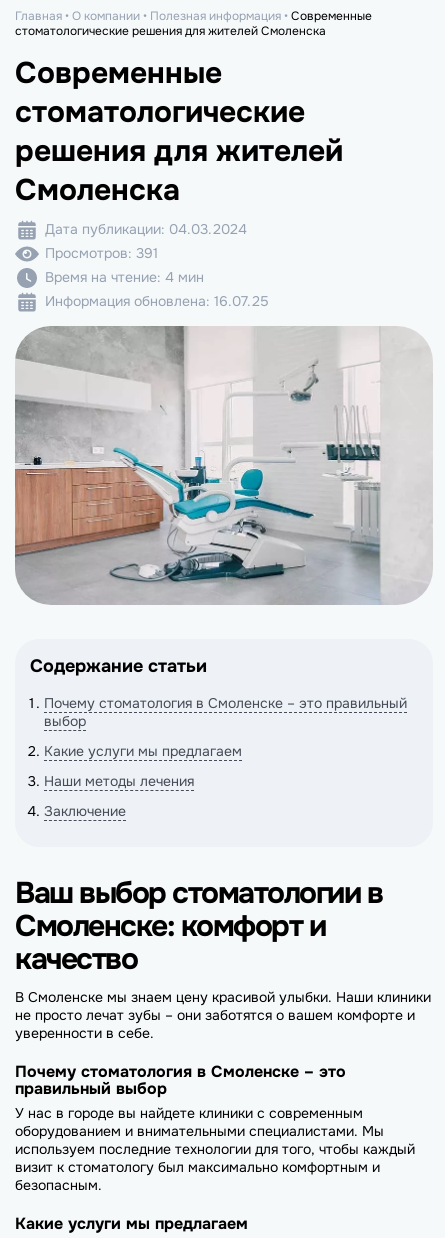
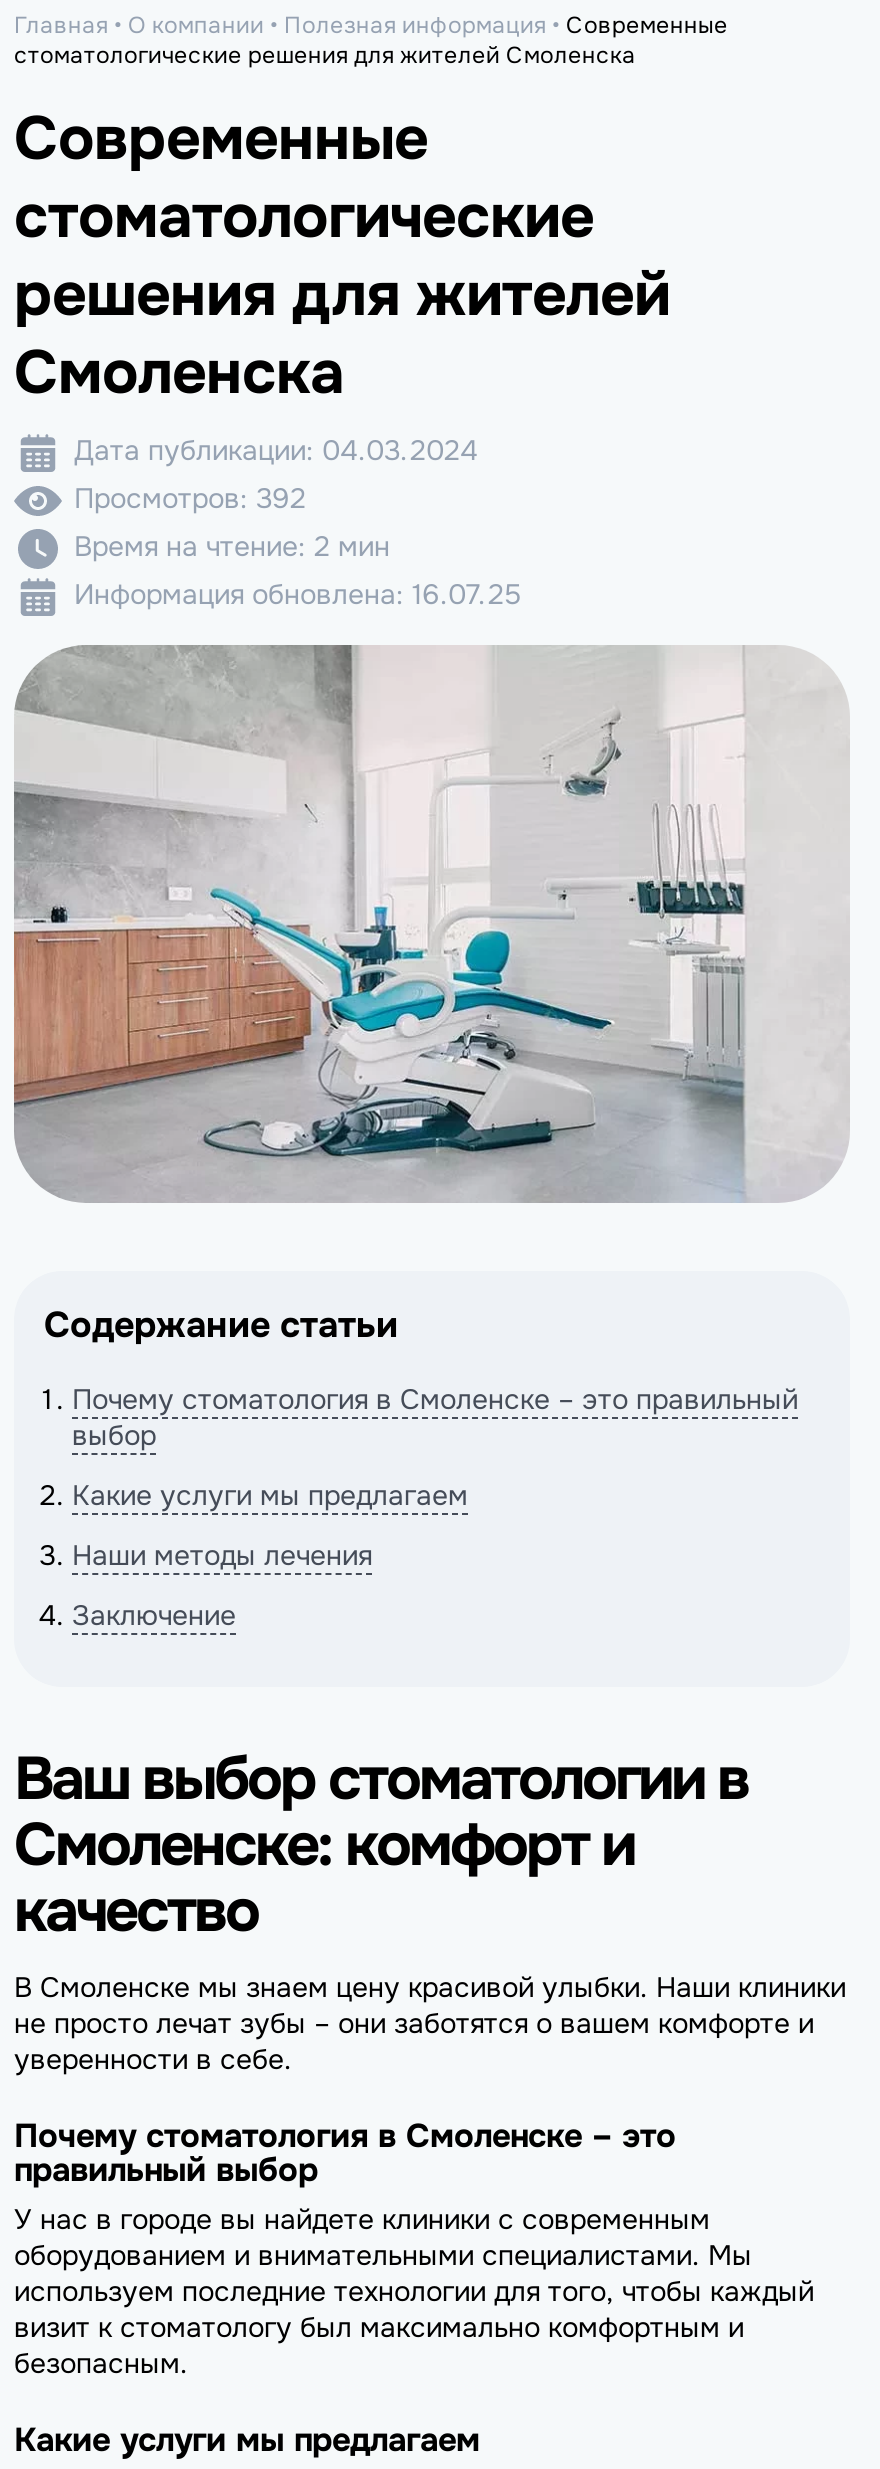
- Просмотров: 391
+ Просмотров: 392

- Время на чтение: 4 мин
+ Время на чтение: 2 мин
